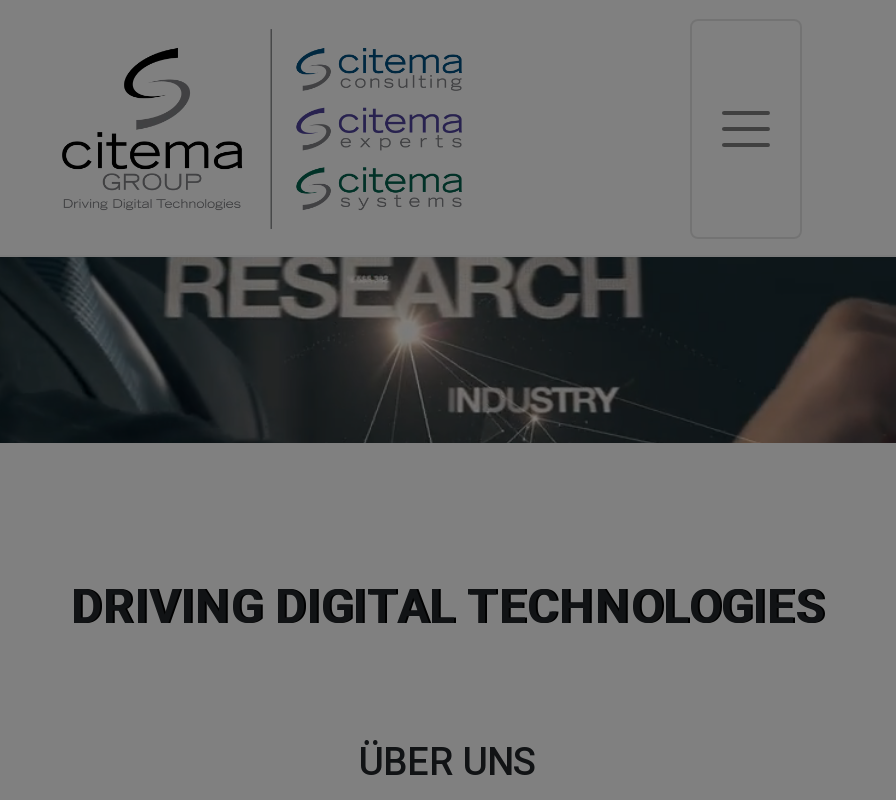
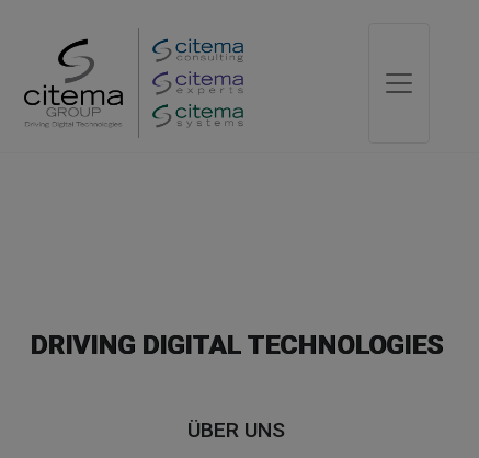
- [image]
